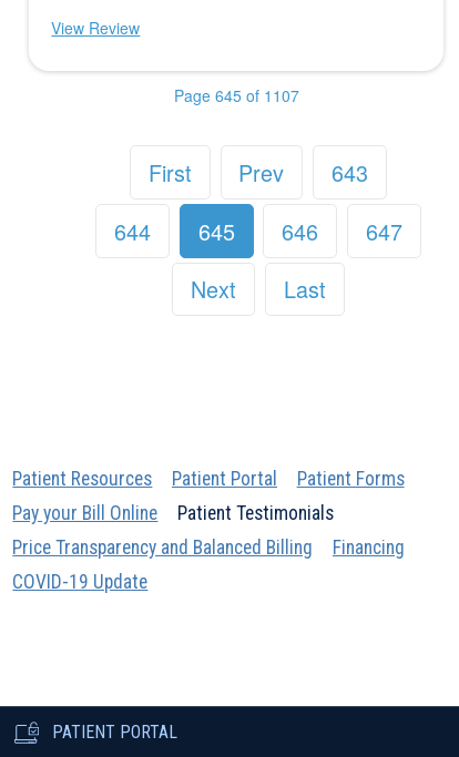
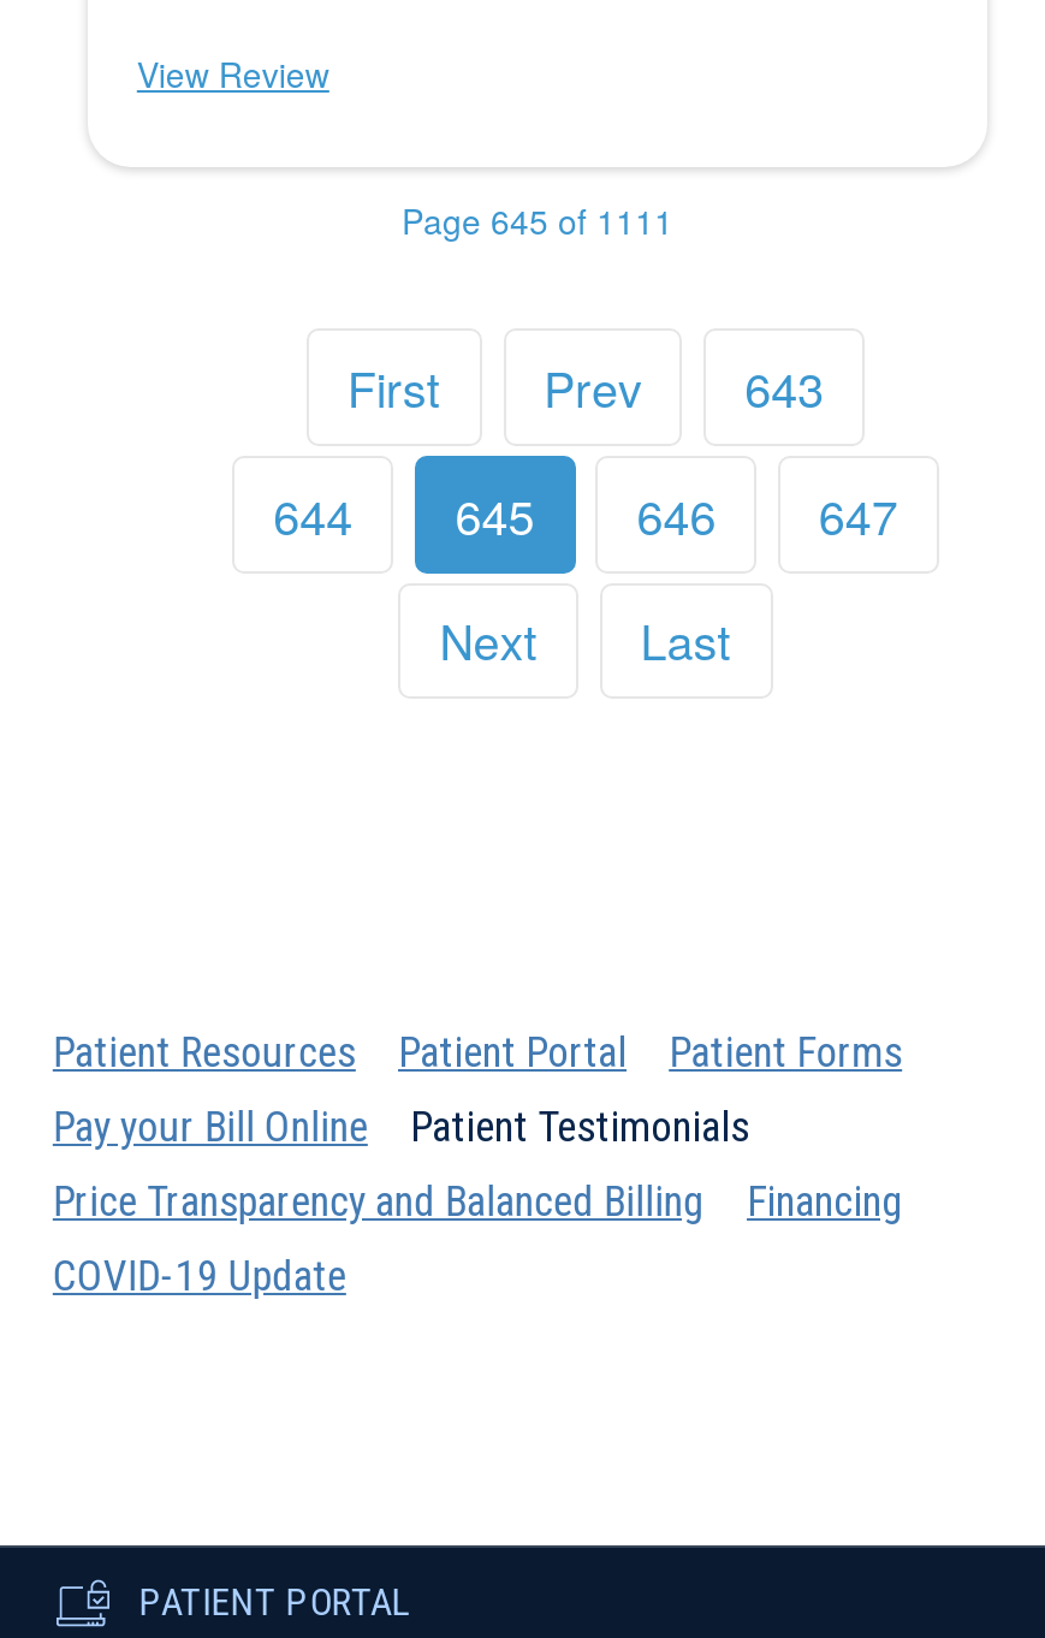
- Page 645 of 1107
+ Page 645 of 1111
